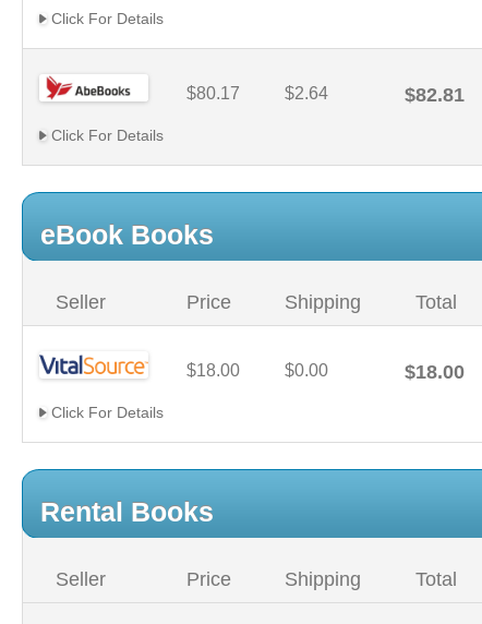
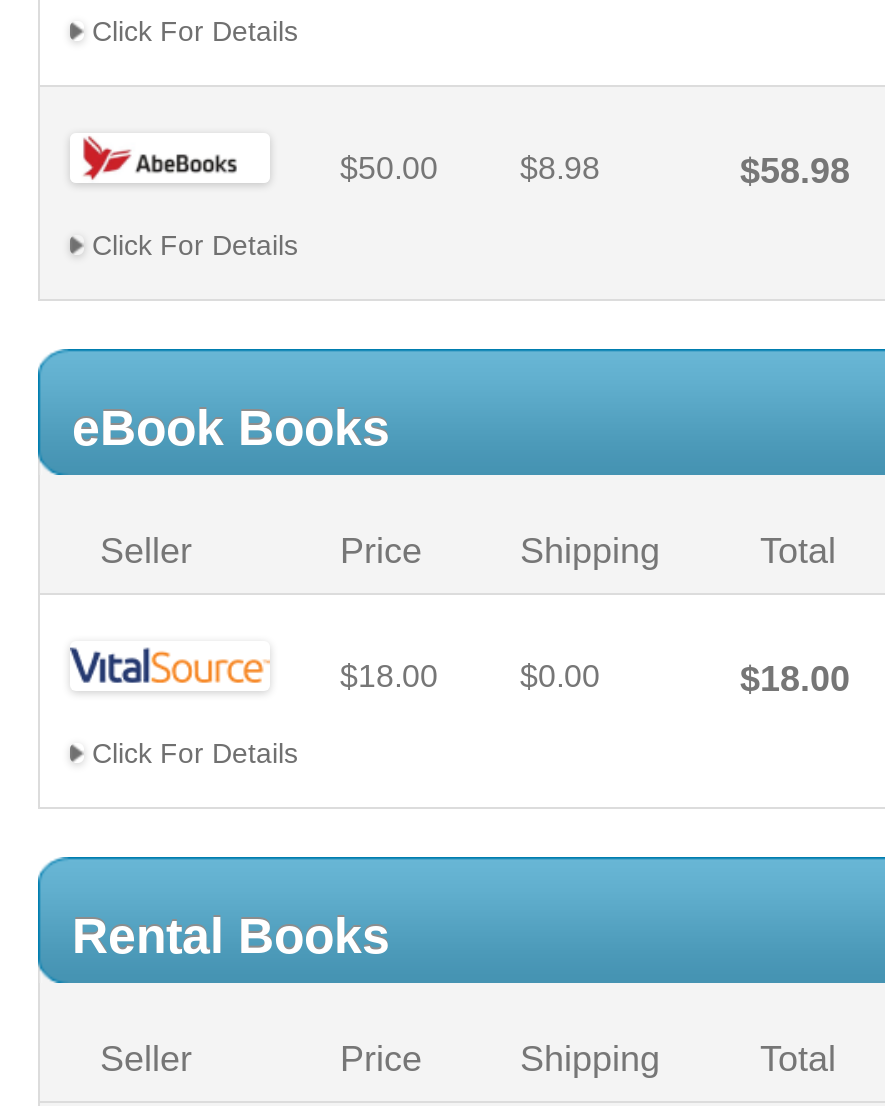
- $80.17
+ $50.00

- $2.64
+ $8.98

- $82.81
+ $58.98
